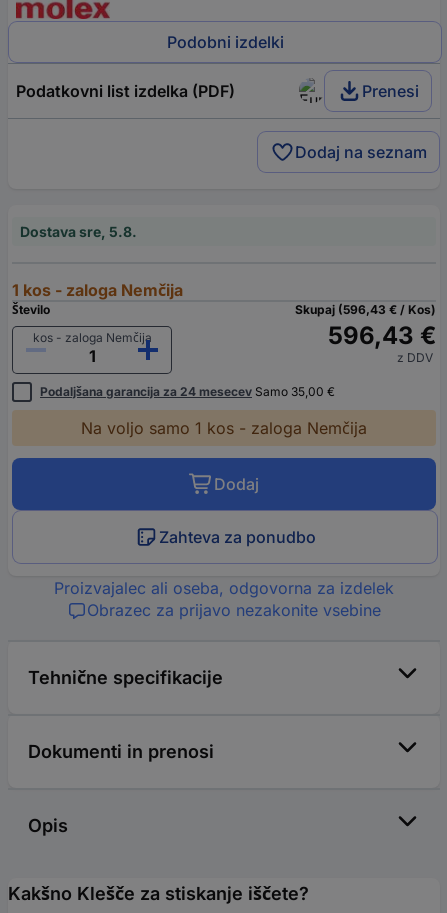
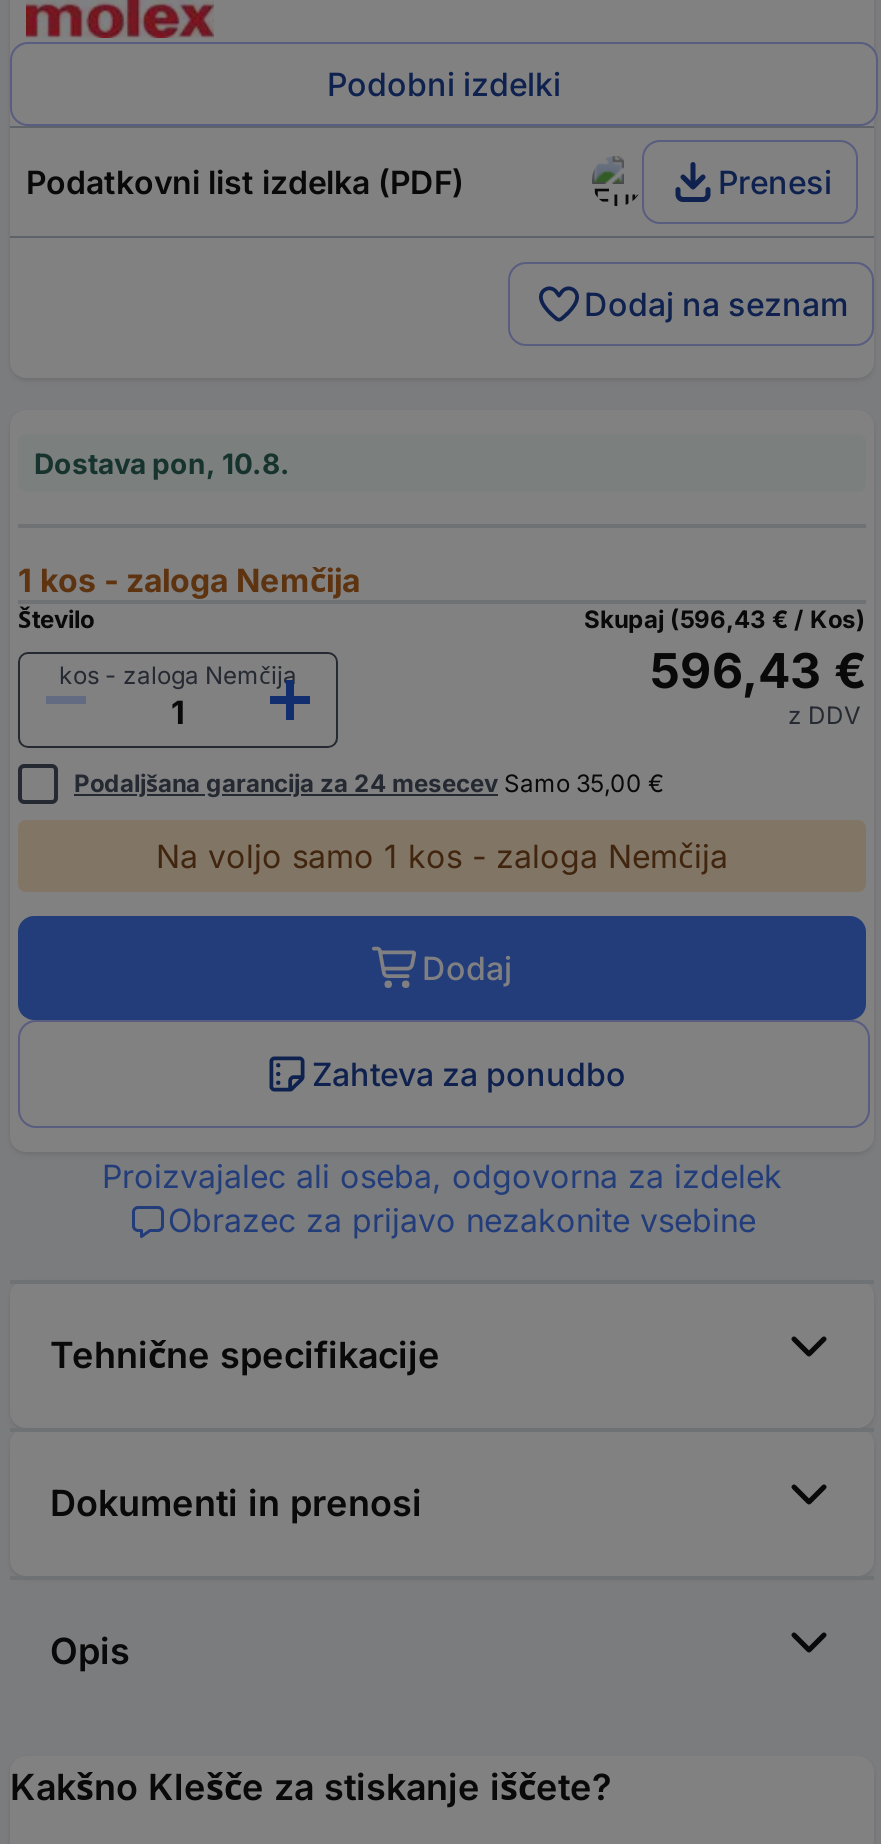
- Dostava sre, 5.8.
+ Dostava pon, 10.8.
